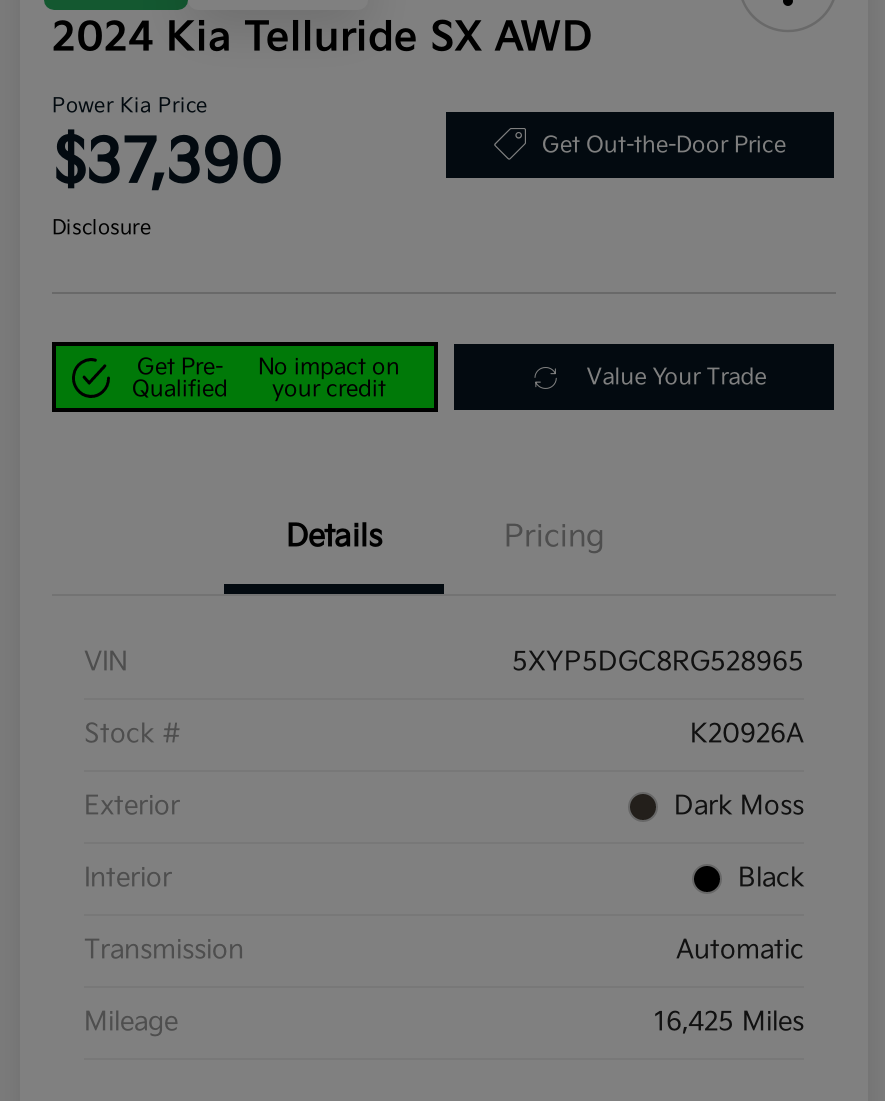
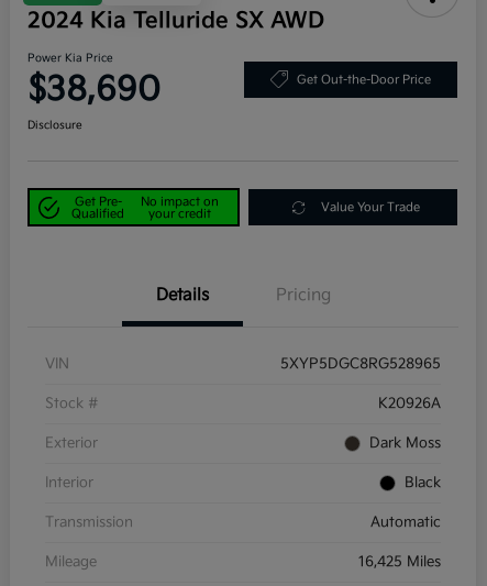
- $37,390
+ $38,690
